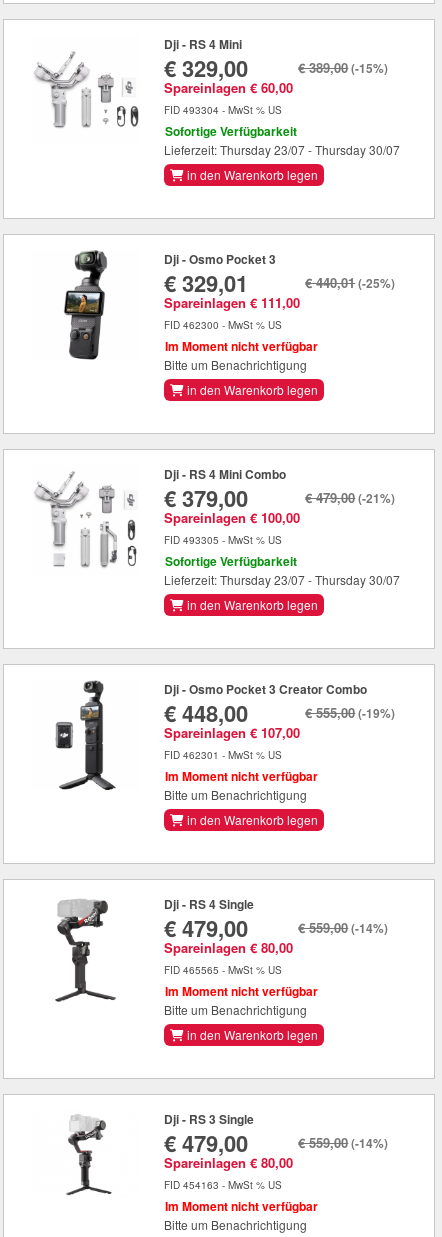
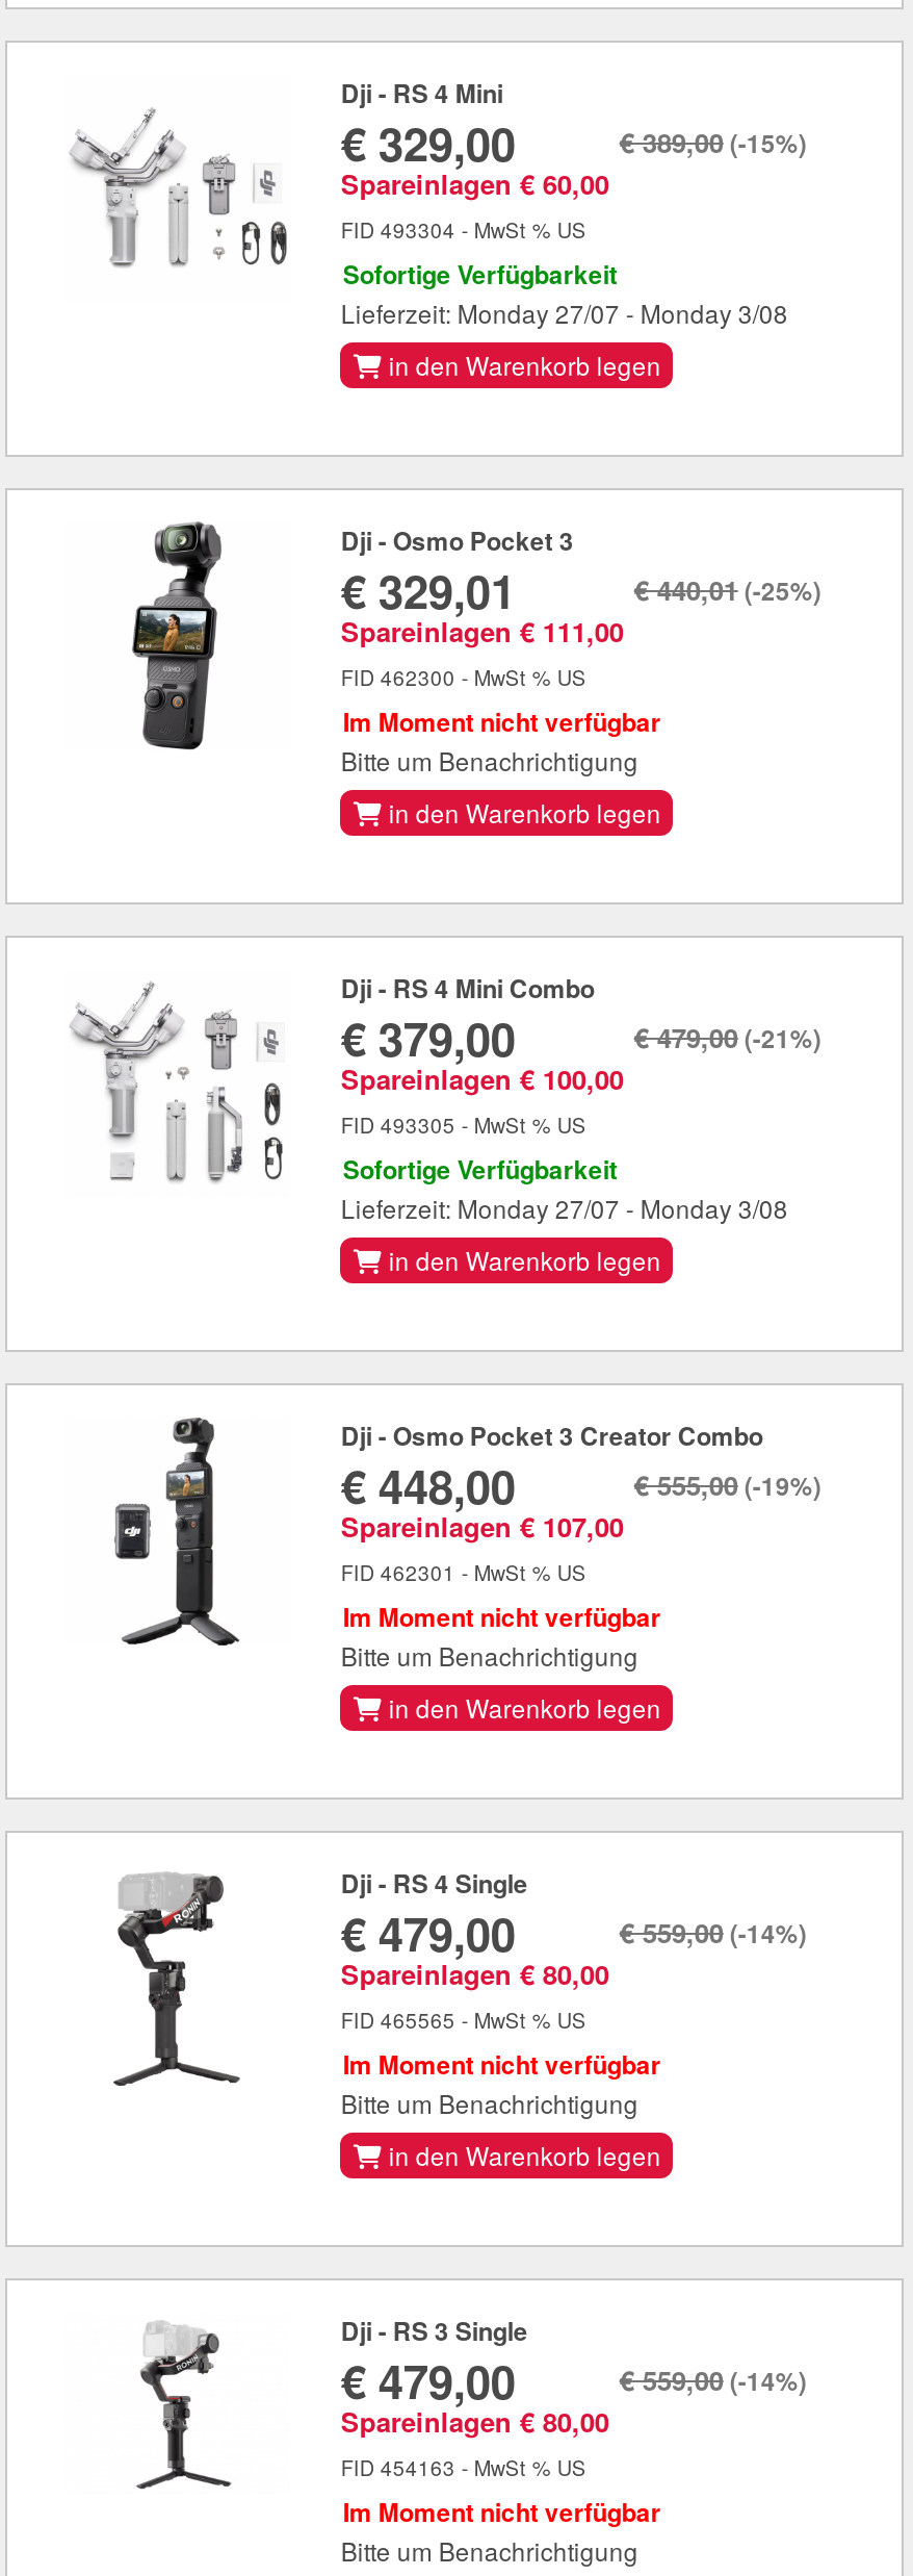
- Lieferzeit: Thursday 23/07 - Thursday 30/07
+ Lieferzeit: Monday 27/07 - Monday 3/08

- Lieferzeit: Thursday 23/07 - Thursday 30/07
+ Lieferzeit: Monday 27/07 - Monday 3/08
